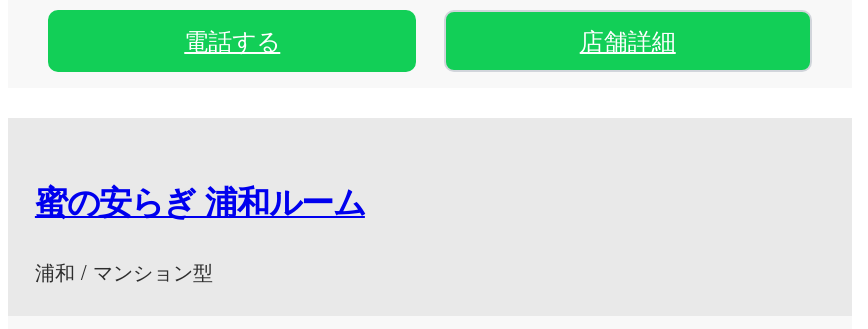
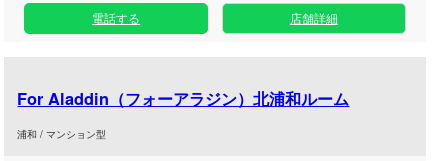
- 蜜の安らぎ 浦和ルーム
+ For Aladdin（フォーアラジン）北浦和ルーム
